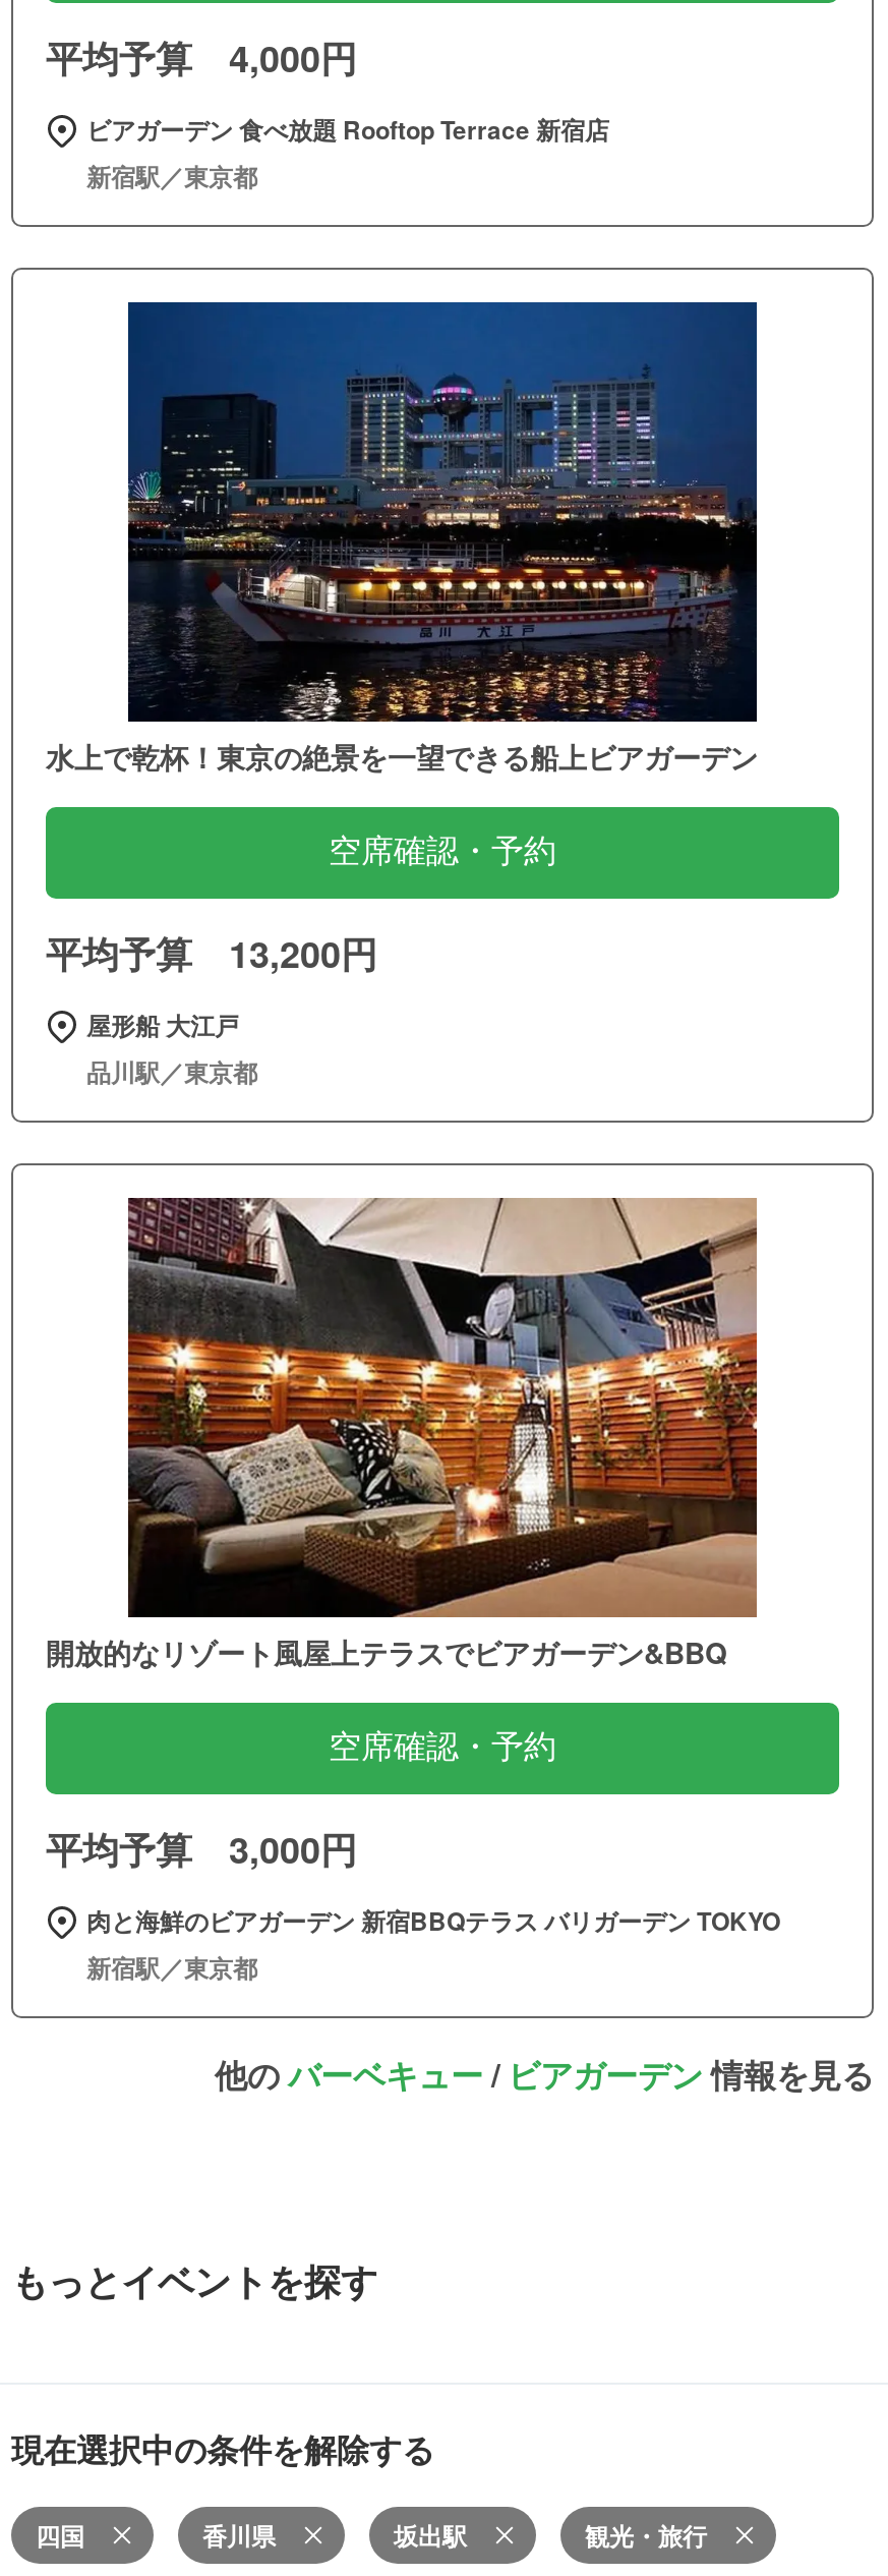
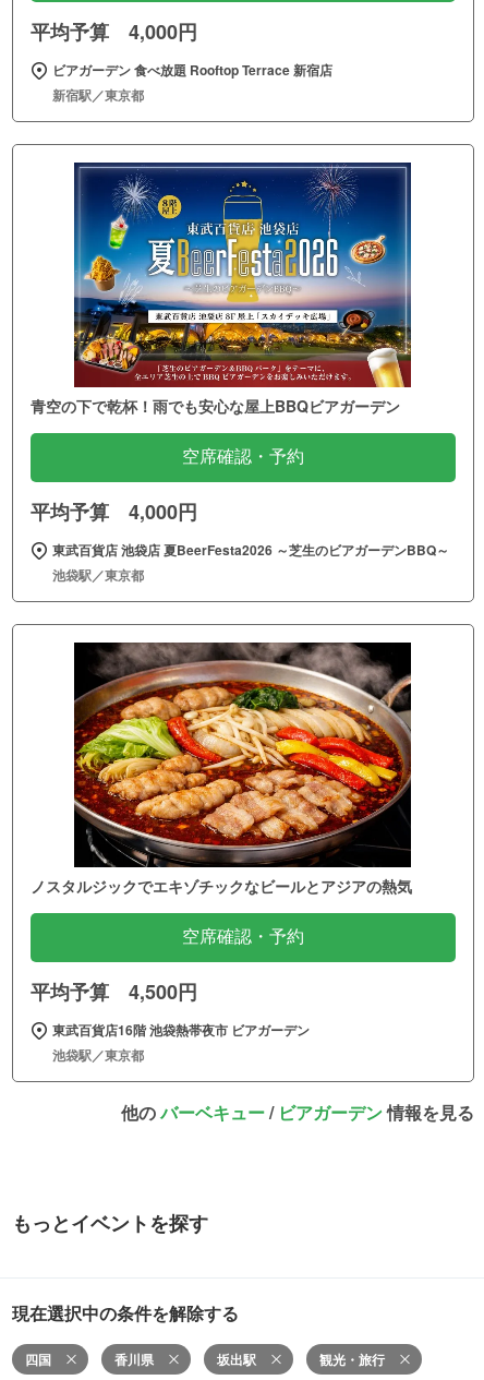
- [image]
- 水上で乾杯！東京の絶景を一望できる船上ビアガーデン
+ [image]
+ 青空の下で乾杯！雨でも安心な屋上BBQビアガーデン

- 平均予算 13,200円
+ 平均予算 4,000円

- 屋形船 大江戸
- 品川駅／東京都
+ 東武百貨店 池袋店 夏BeerFesta2026 ～芝生のビアガーデンBBQ～
+ 池袋駅／東京都

- [image]
- 開放的なリゾート風屋上テラスでビアガーデン&BBQ
+ [image]
+ ノスタルジックでエキゾチックなビールとアジアの熱気

- 平均予算 3,000円
+ 平均予算 4,500円

- 肉と海鮮のビアガーデン 新宿BBQテラス バリガーデン TOKYO
- 新宿駅／東京都
+ 東武百貨店16階 池袋熱帯夜市 ビアガーデン
+ 池袋駅／東京都
